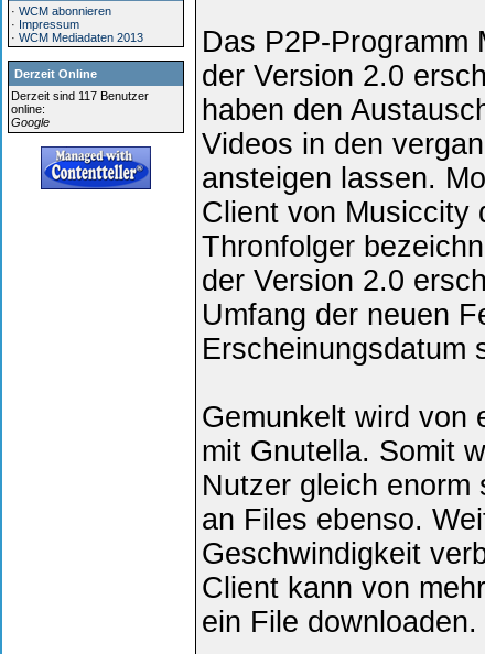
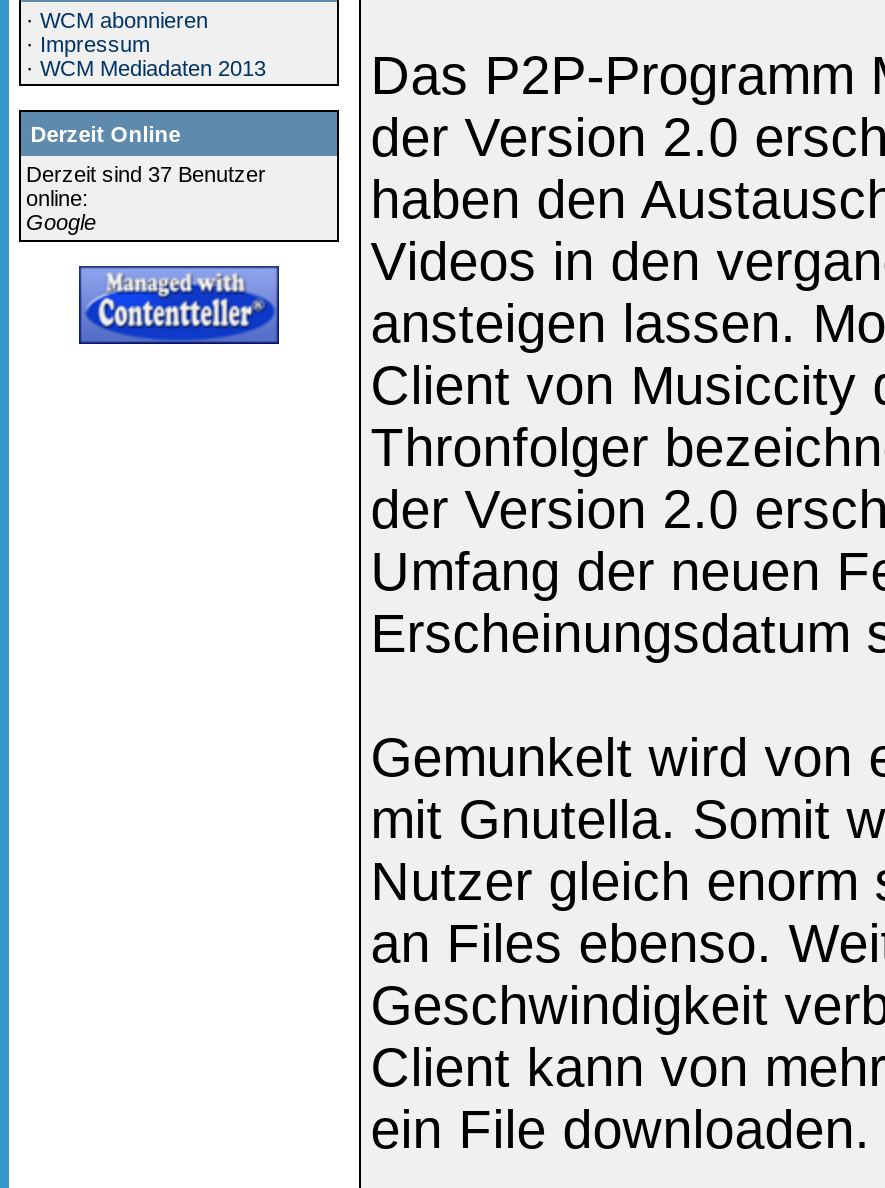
- Derzeit sind 117 Benutzer
+ Derzeit sind 37 Benutzer
